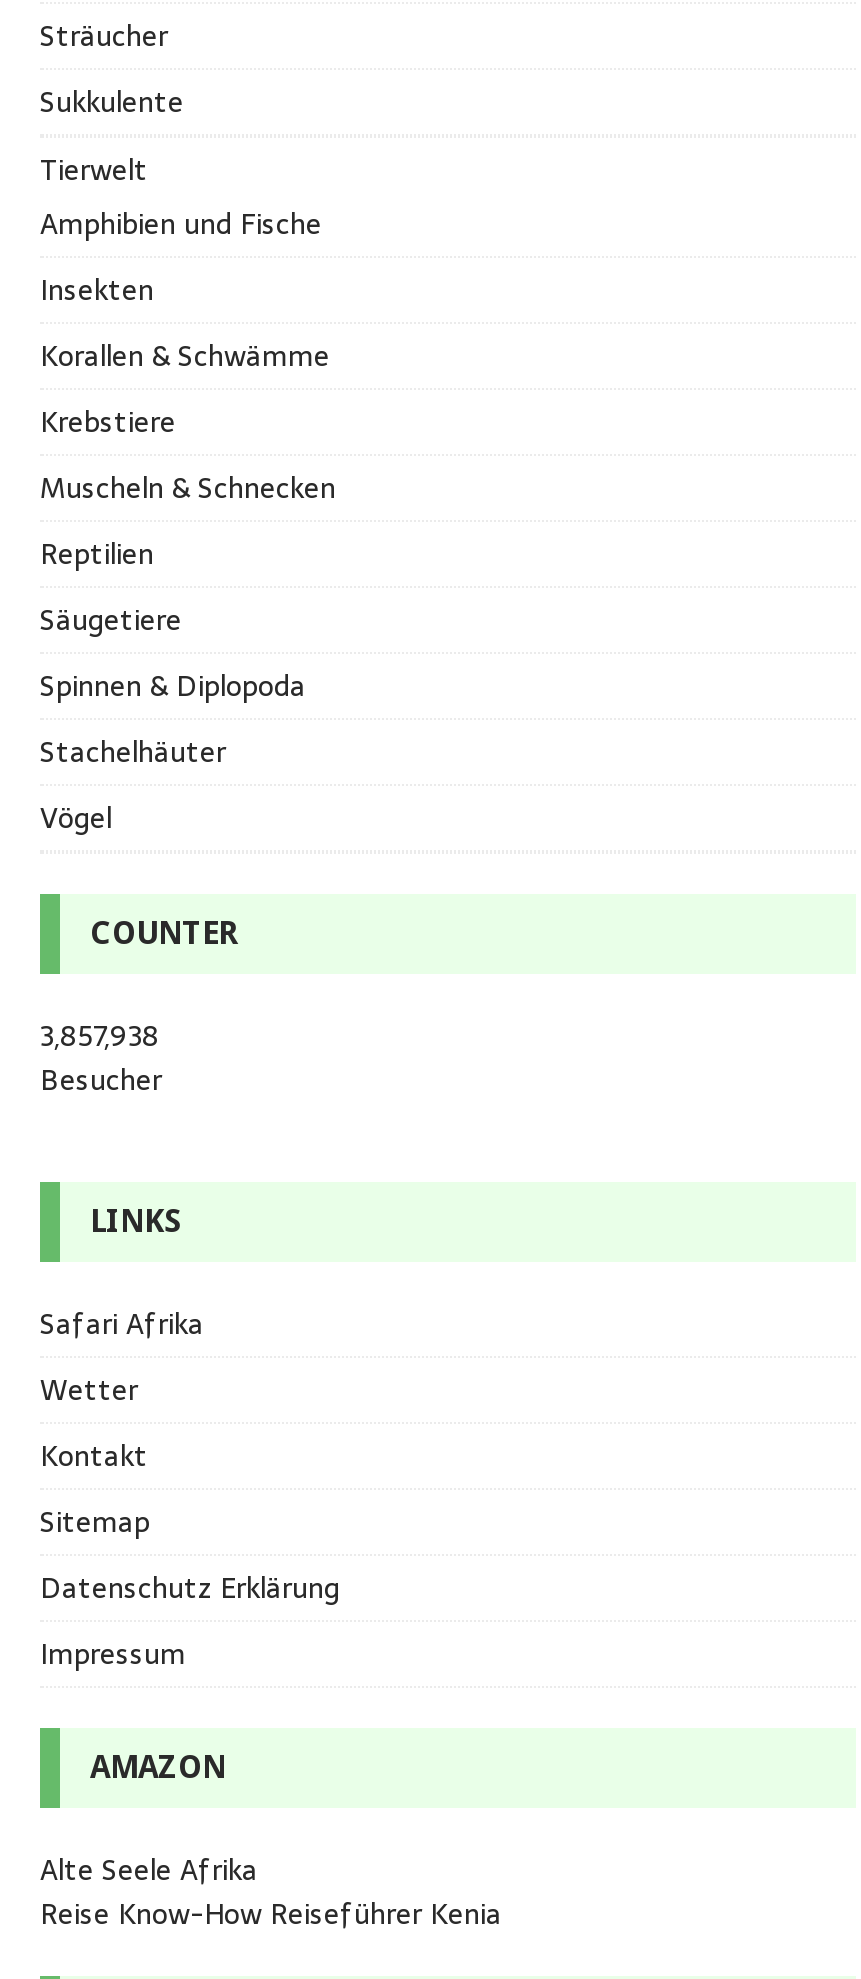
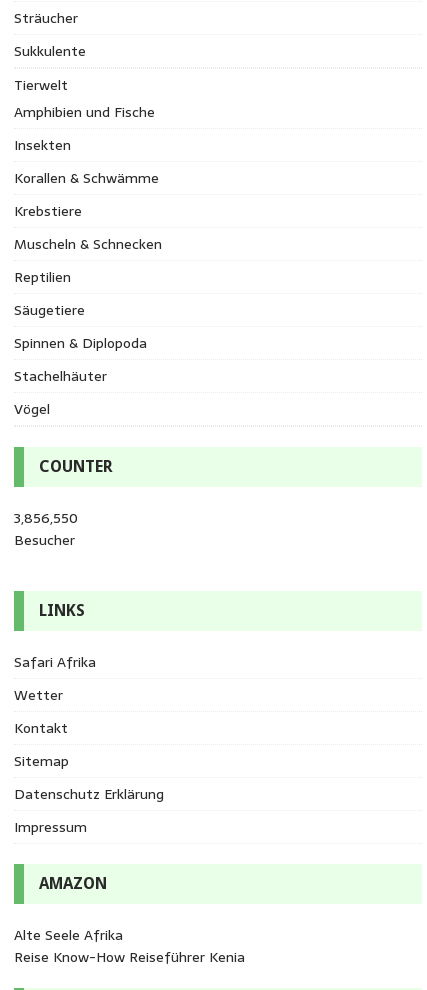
- 3,857,938
+ 3,856,550
